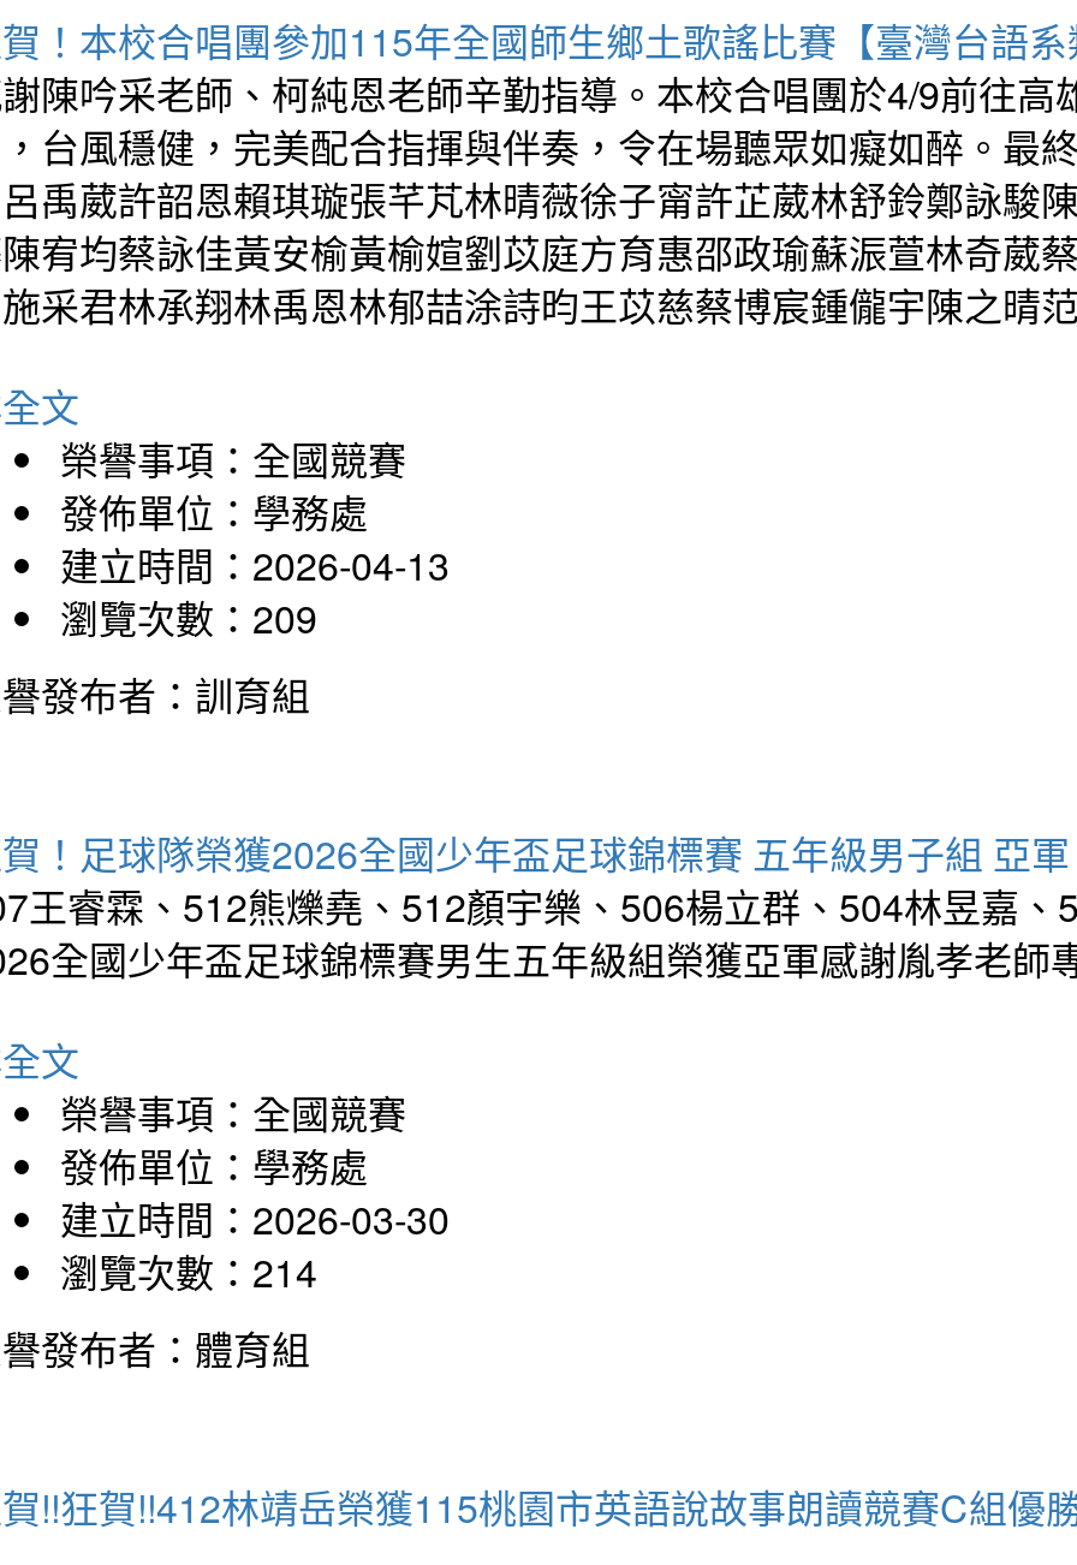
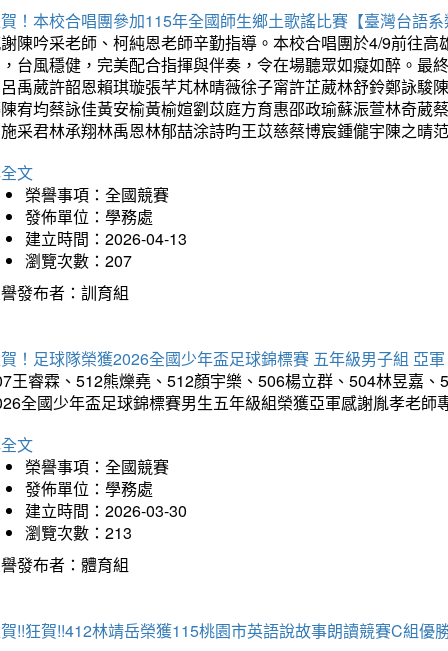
- 瀏覽次數：209
+ 瀏覽次數：207

- 瀏覽次數：214
+ 瀏覽次數：213
